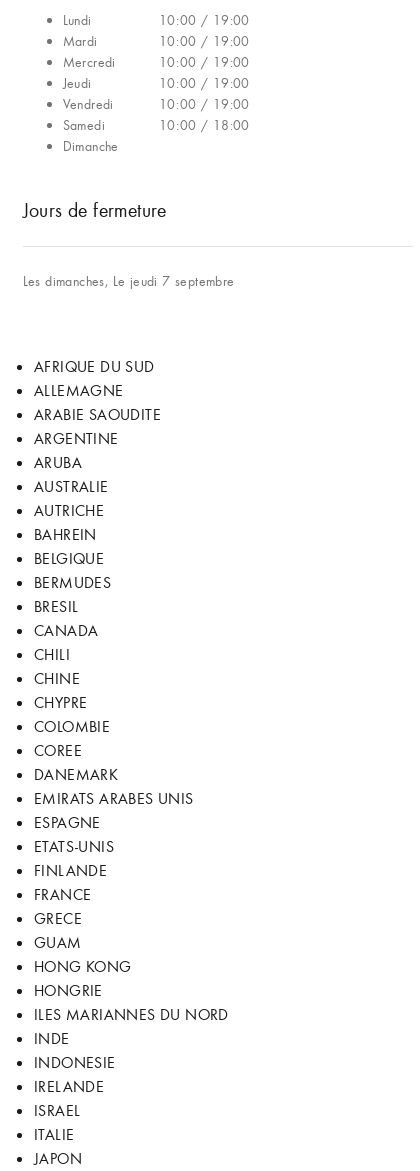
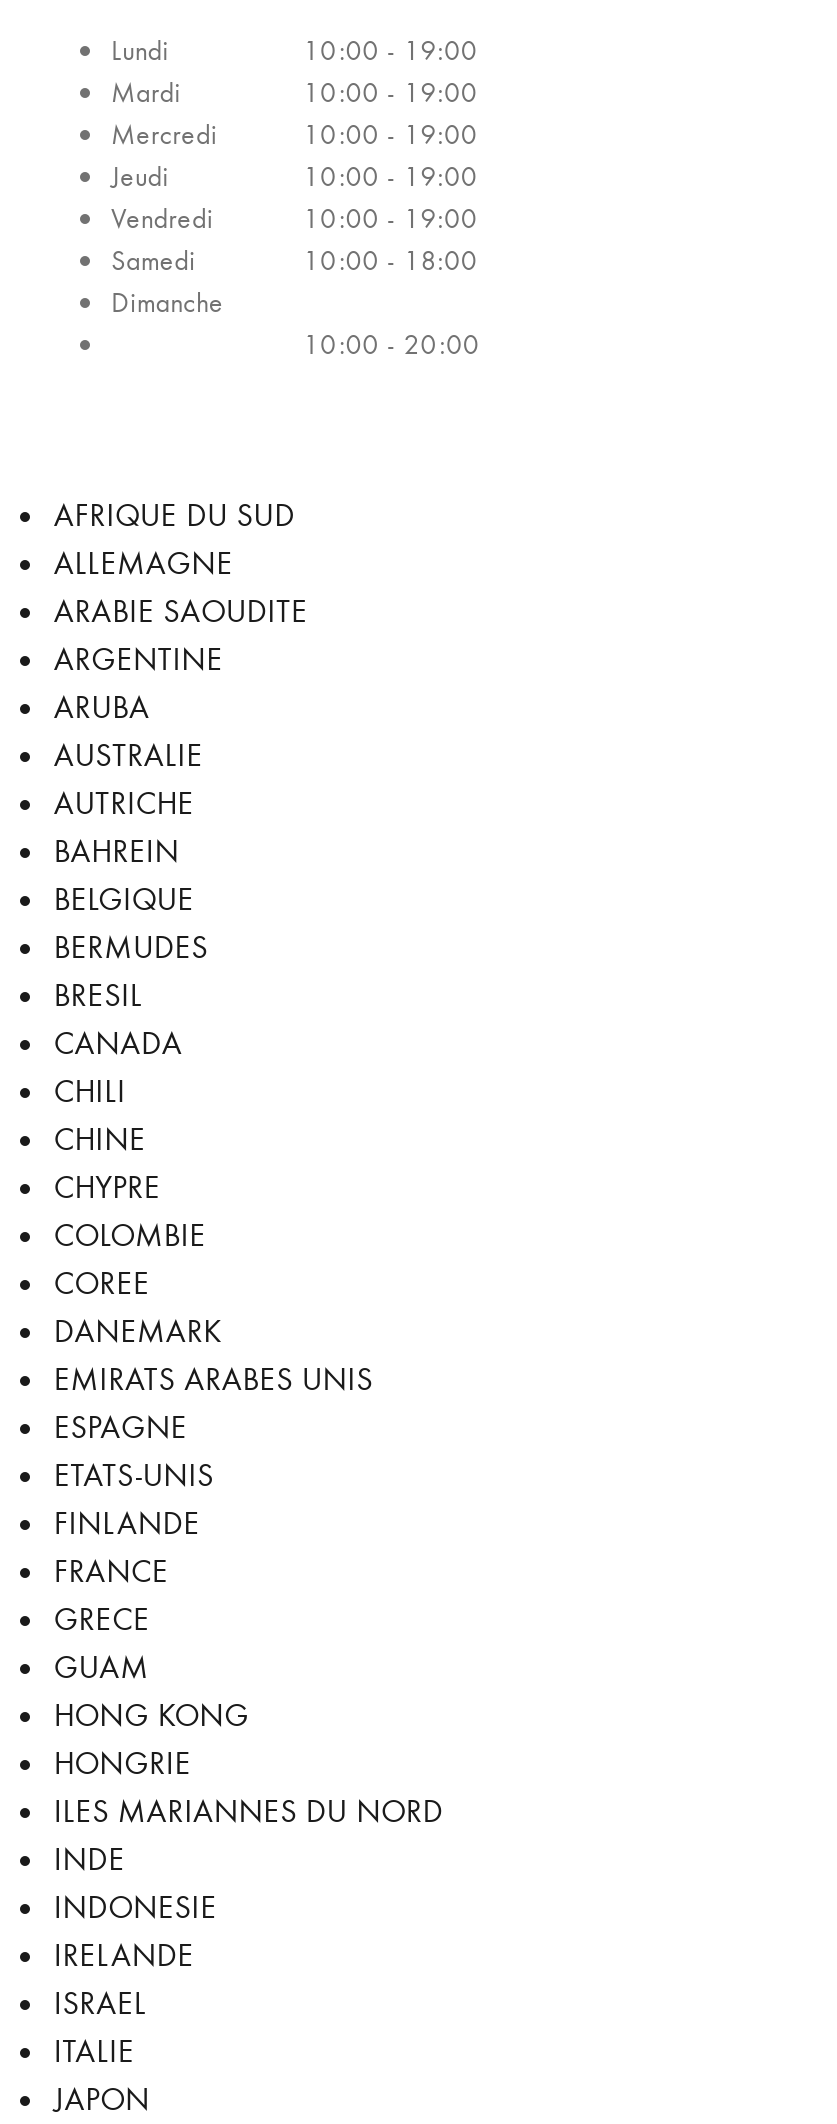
- 10:00 / 19:00
+ 10:00 - 19:00

- 10:00 / 19:00
+ 10:00 - 19:00

- 10:00 / 19:00
+ 10:00 - 19:00

- 10:00 / 19:00
+ 10:00 - 19:00

- 10:00 / 19:00
+ 10:00 - 19:00

- 10:00 / 18:00
+ 10:00 - 18:00

- Jours de fermeture
- Les dimanches, Le jeudi 7 septembre
+ 10:00 - 20:00
